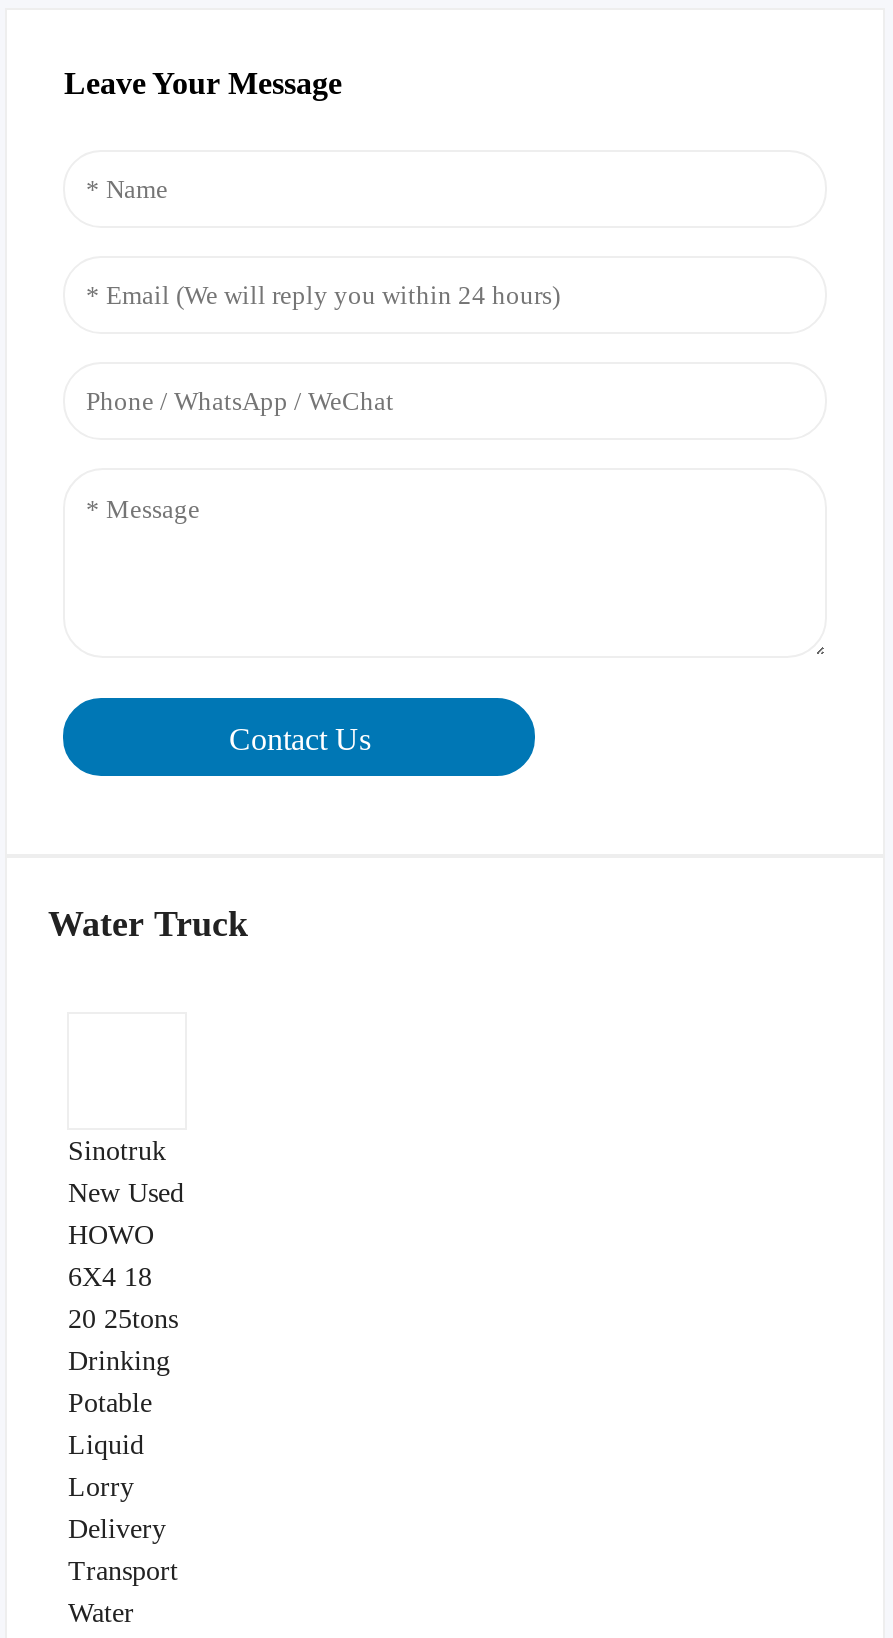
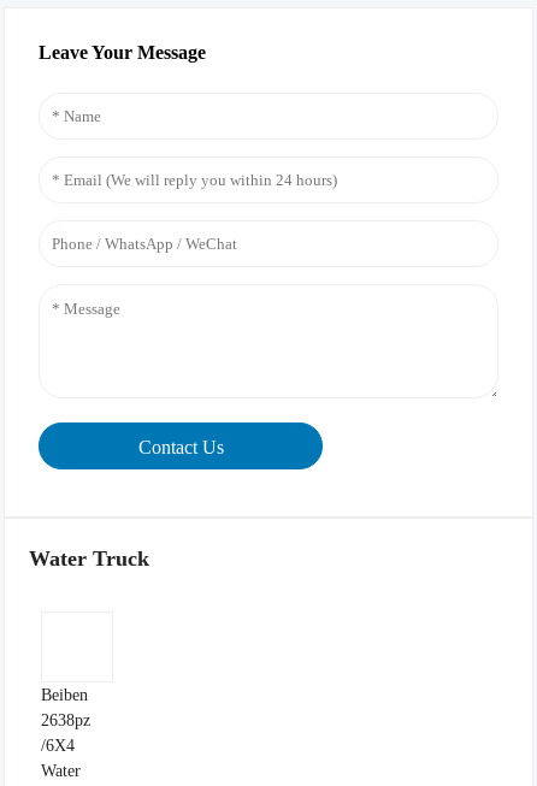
- Sinotruk
- New Used
- HOWO
- 6X4 18
- 20 25tons
- Drinking
- Potable
- Liquid
- Lorry
- Delivery
- Transport
+ Beiben
+ 2638pz
+ /6X4
